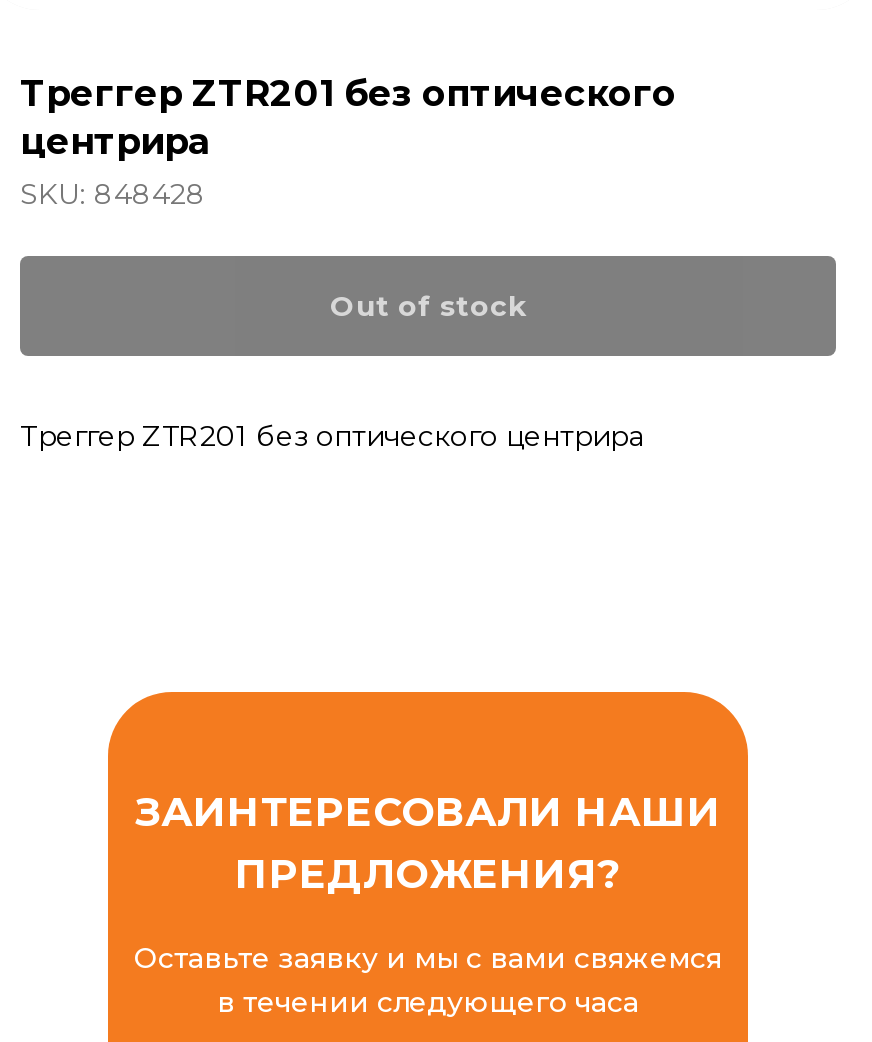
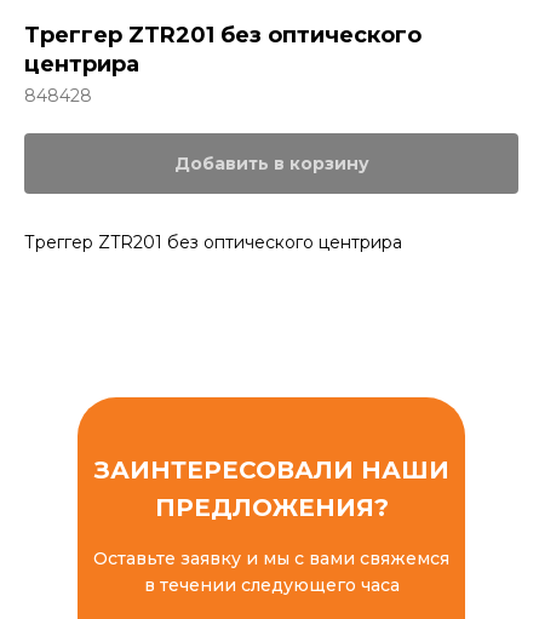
- SKU: 848428
+ 848428

- Out of stock
+ Добавить в корзину
